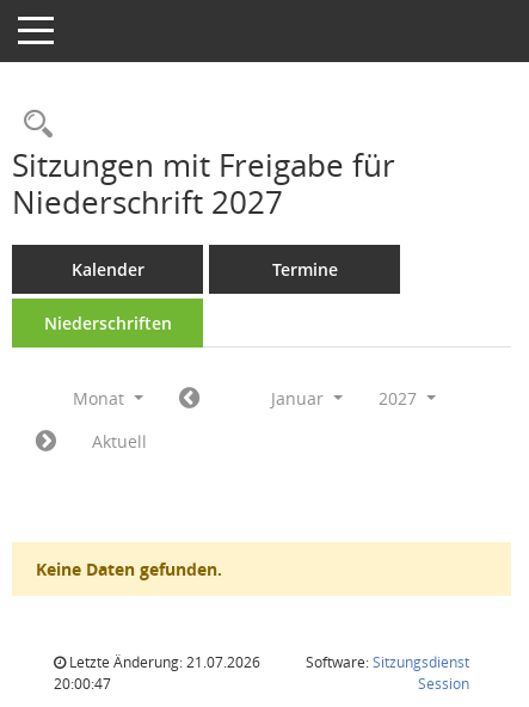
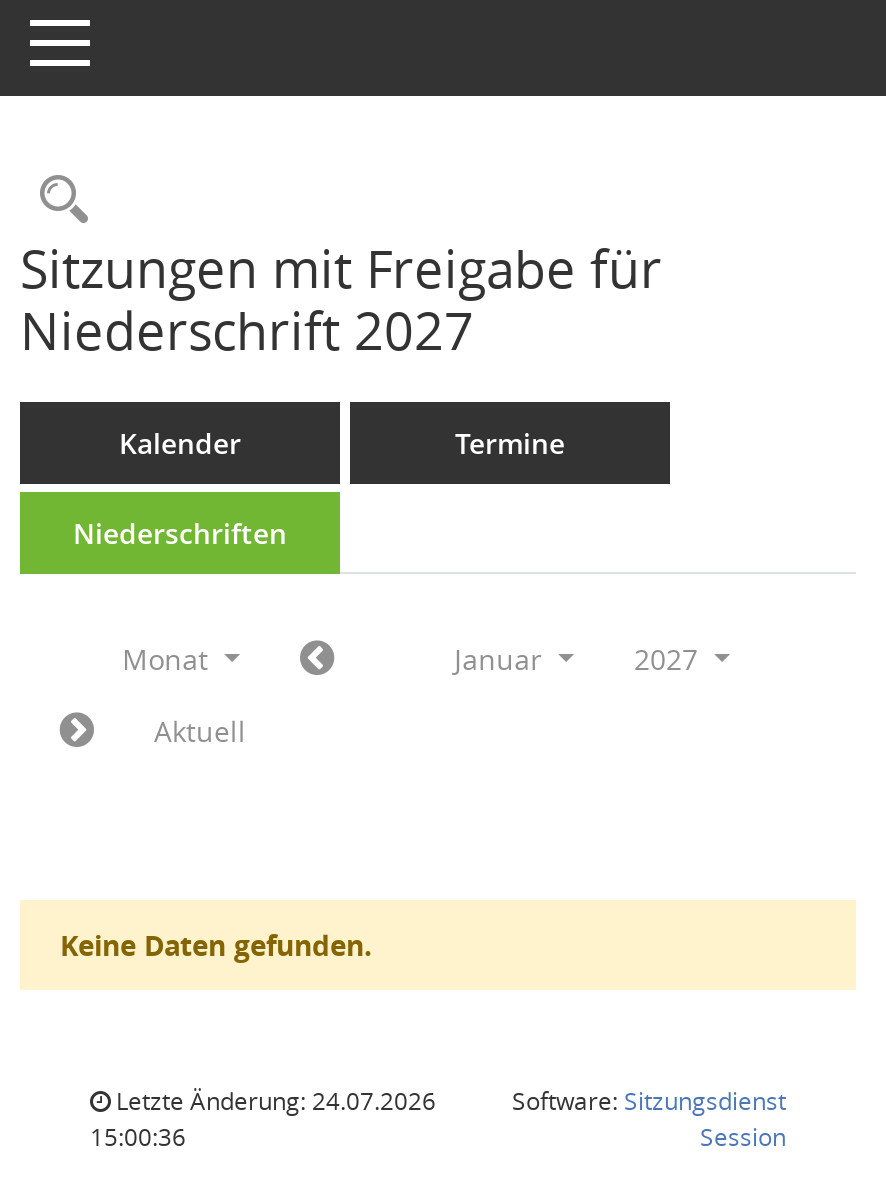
- Letzte Änderung: 21.07.2026
+ Letzte Änderung: 24.07.2026

- 20:00:47
+ 15:00:36
